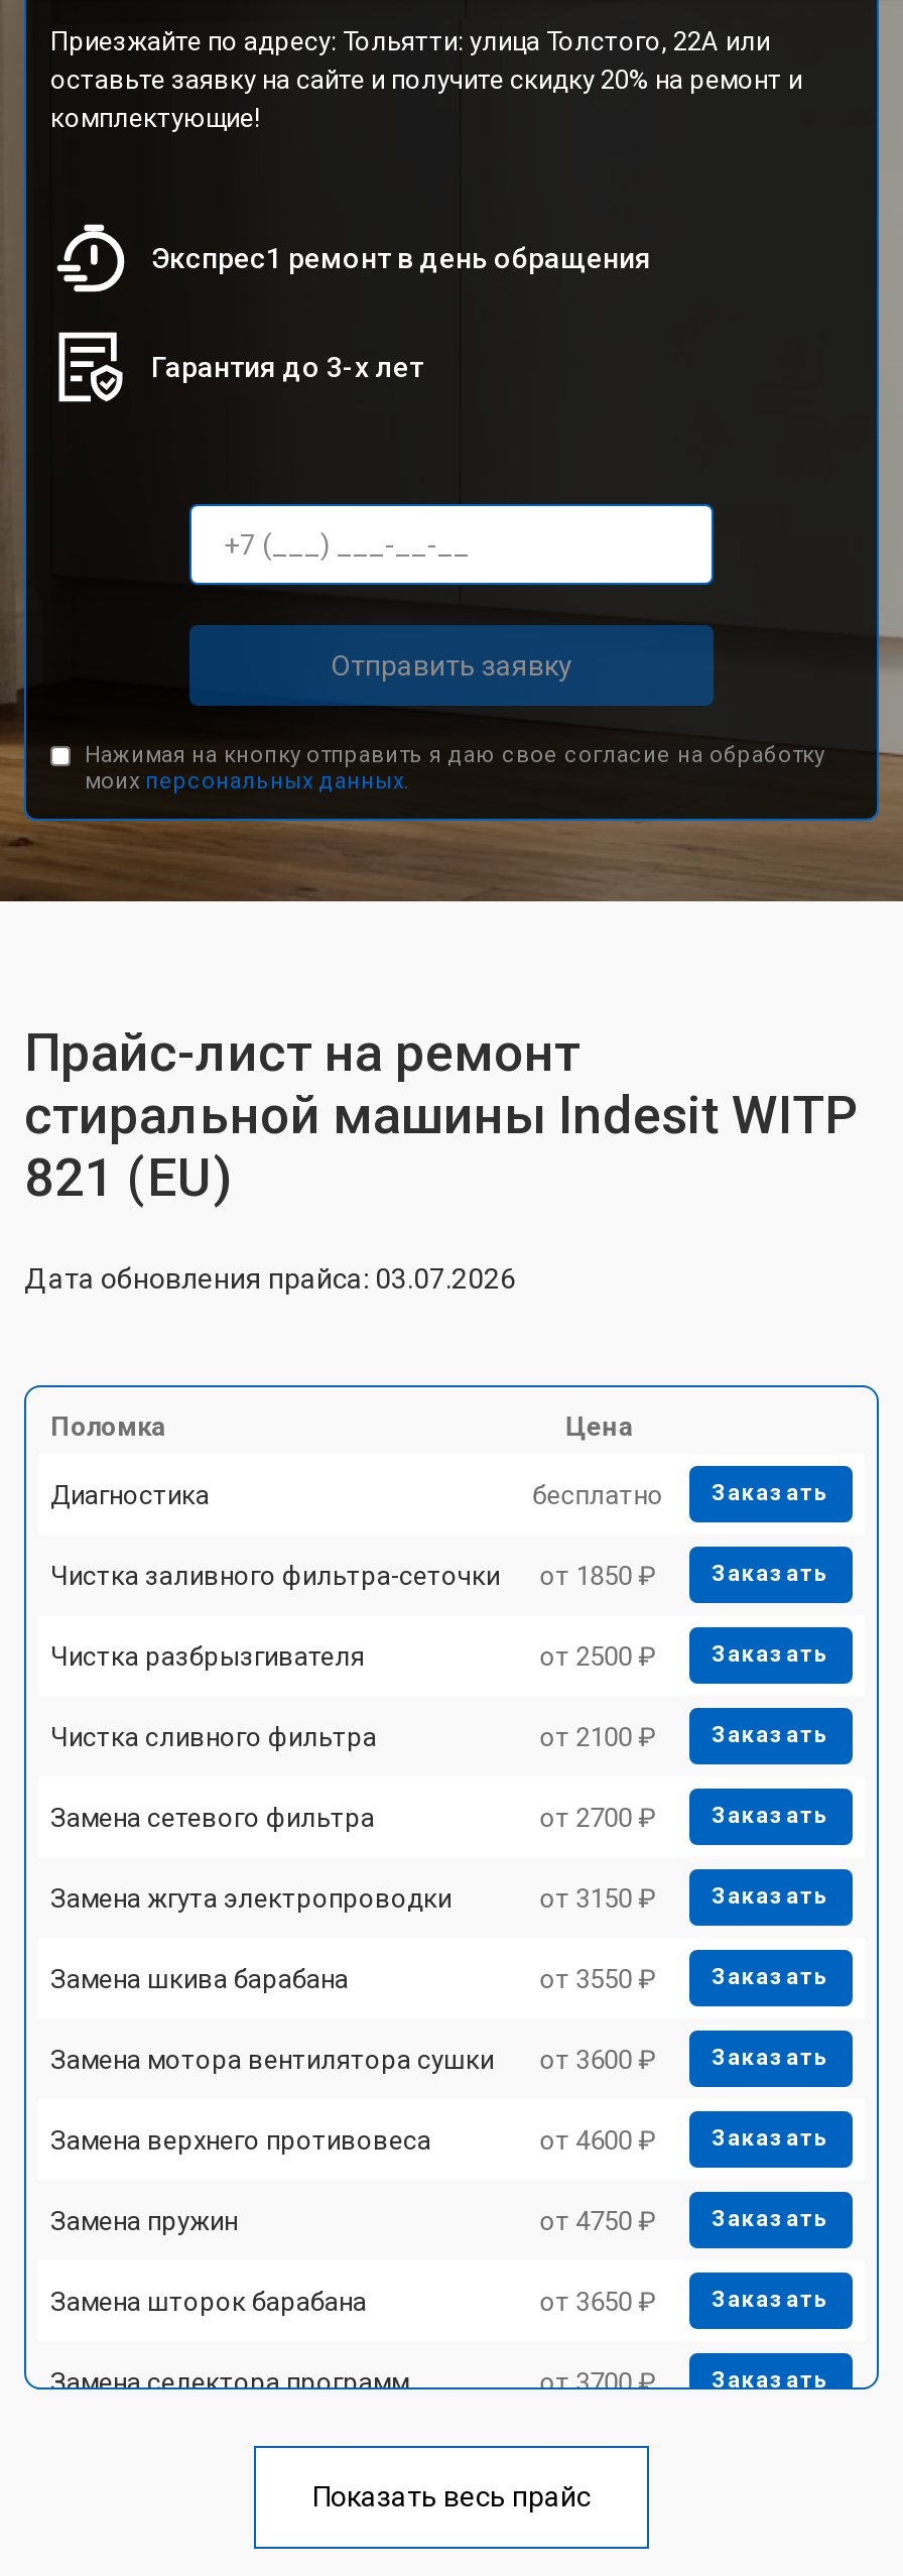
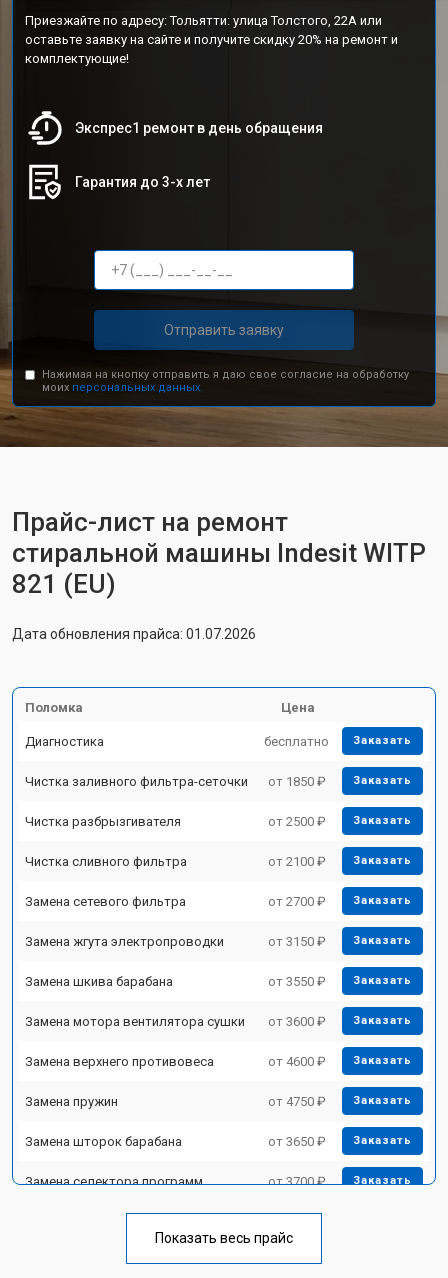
- Дата обновления прайса: 03.07.2026
+ Дата обновления прайса: 01.07.2026
